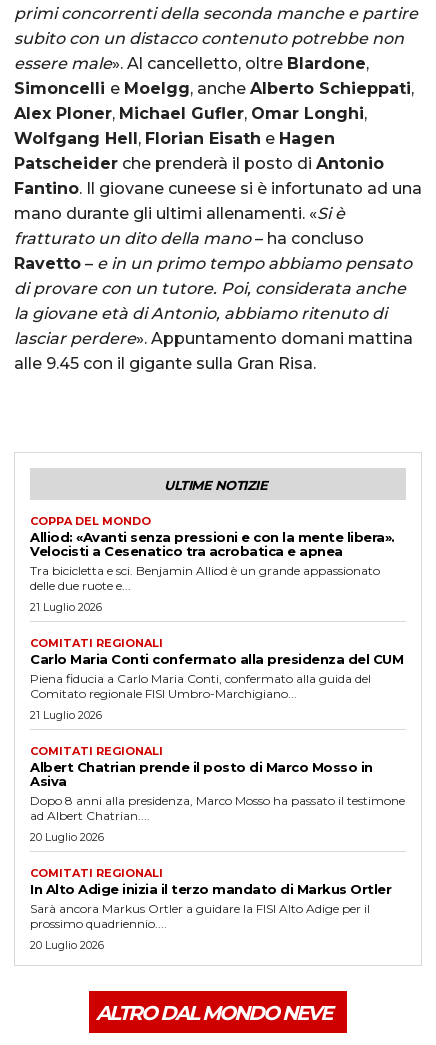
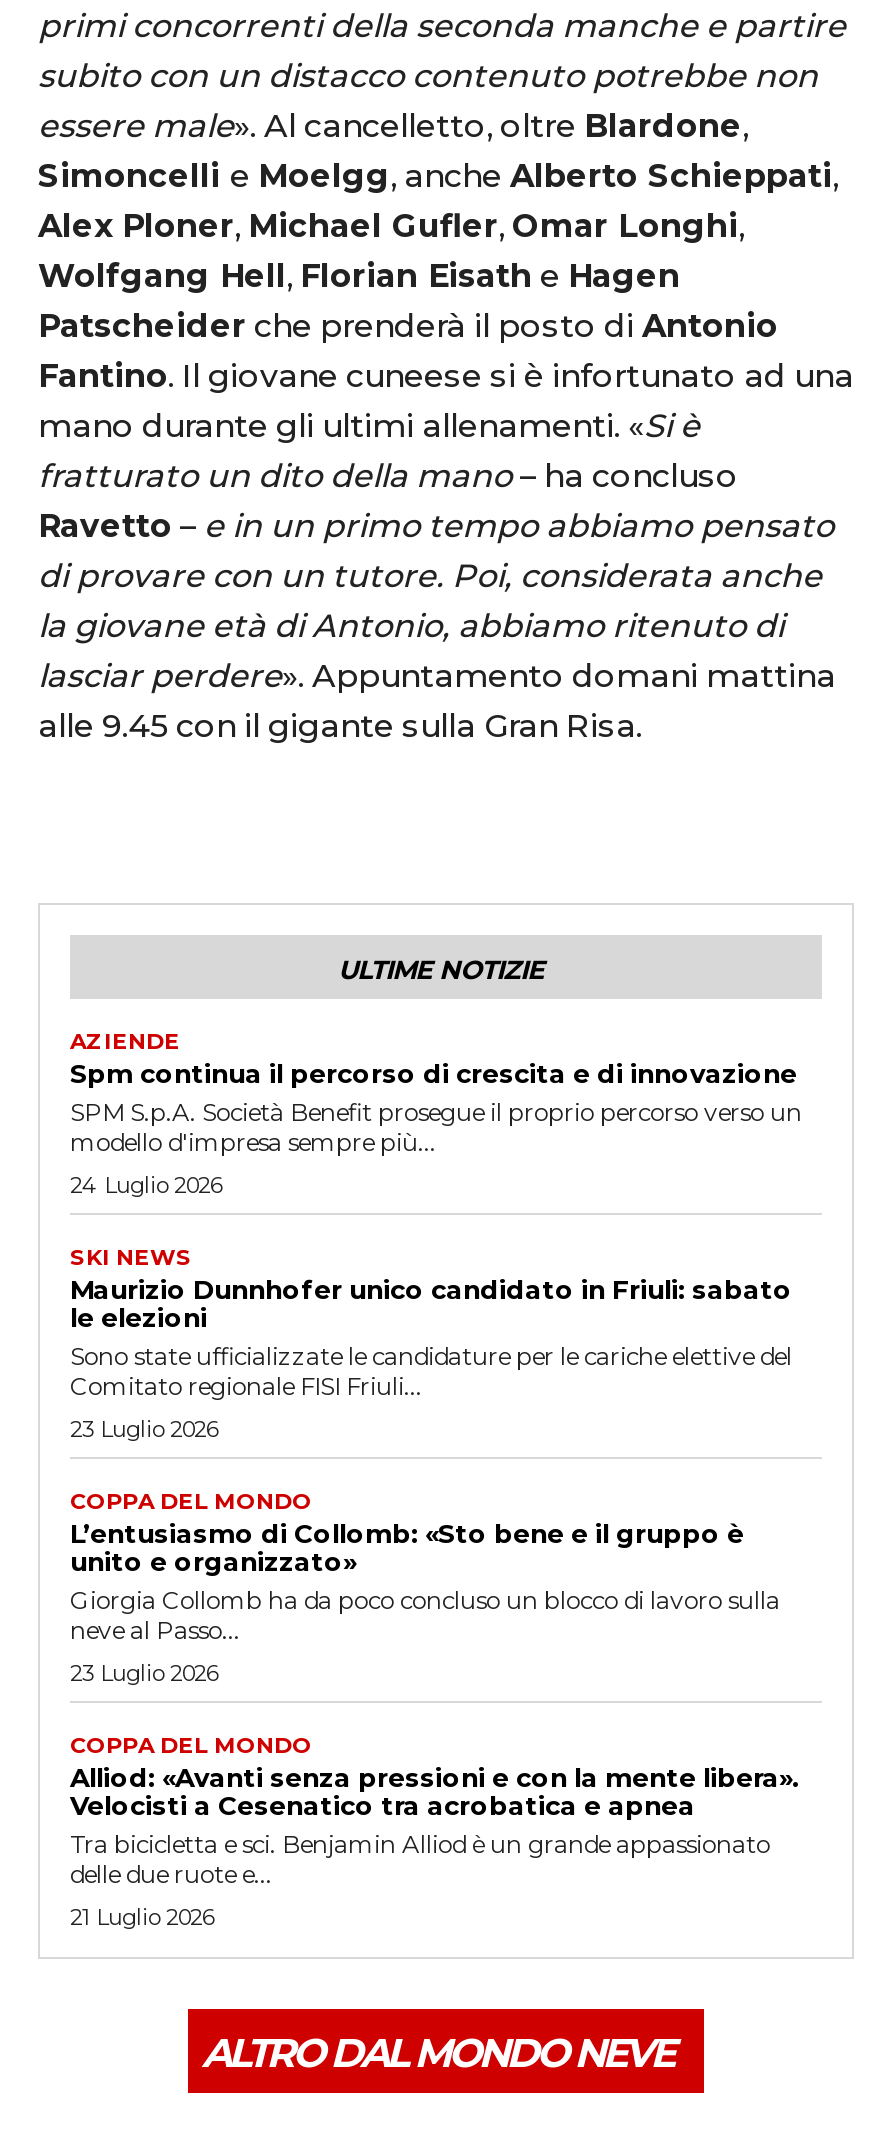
+ AZIENDE
+ Spm continua il percorso di crescita e di innovazione
+ SPM S.p.A. Società Benefit prosegue il proprio percorso verso un
+ modello d'impresa sempre più...
+ 24 Luglio 2026
+ SKI NEWS
+ Maurizio Dunnhofer unico candidato in Friuli: sabato
+ le elezioni
+ Sono state ufficializzate le candidature per le cariche elettive del
+ Comitato regionale FISI Friuli...
+ 23 Luglio 2026
+ COPPA DEL MONDO
+ L’entusiasmo di Collomb: «Sto bene e il gruppo è
+ unito e organizzato»
+ Giorgia Collomb ha da poco concluso un blocco di lavoro sulla
+ neve al Passo...
+ 23 Luglio 2026

moved down: COPPA DEL MONDO | Alliod: «Avanti senza pressioni e con la mente libera». | Velocisti a Cesenatico tra acrobatica e apnea | Tra bicicletta e sci. Benjamin Alliod è un grande appassionato | delle due ruote e... | 21 Luglio 2026

- COMITATI REGIONALI
- Carlo Maria Conti confermato alla presidenza del CUM
- Piena fiducia a Carlo Maria Conti, confermato alla guida del
- Comitato regionale FISI Umbro-Marchigiano...
- 21 Luglio 2026
- COMITATI REGIONALI
- Albert Chatrian prende il posto di Marco Mosso in
- Asiva
- Dopo 8 anni alla presidenza, Marco Mosso ha passato il testimone
- ad Albert Chatrian....
- 20 Luglio 2026
- COMITATI REGIONALI
- In Alto Adige inizia il terzo mandato di Markus Ortler
- Sarà ancora Markus Ortler a guidare la FISI Alto Adige per il
- prossimo quadriennio....
- 20 Luglio 2026
